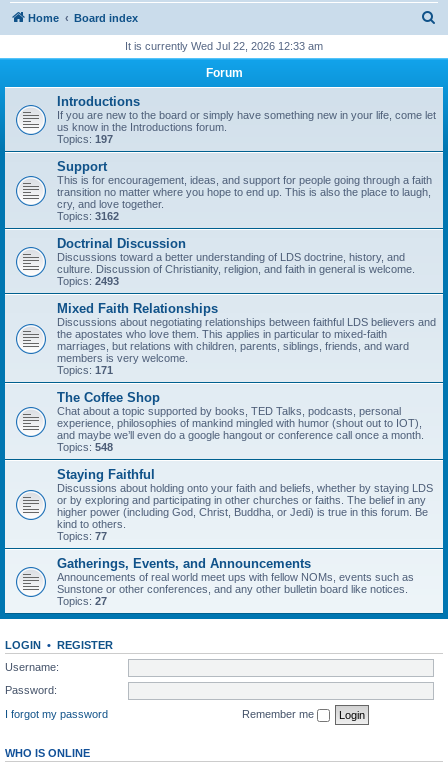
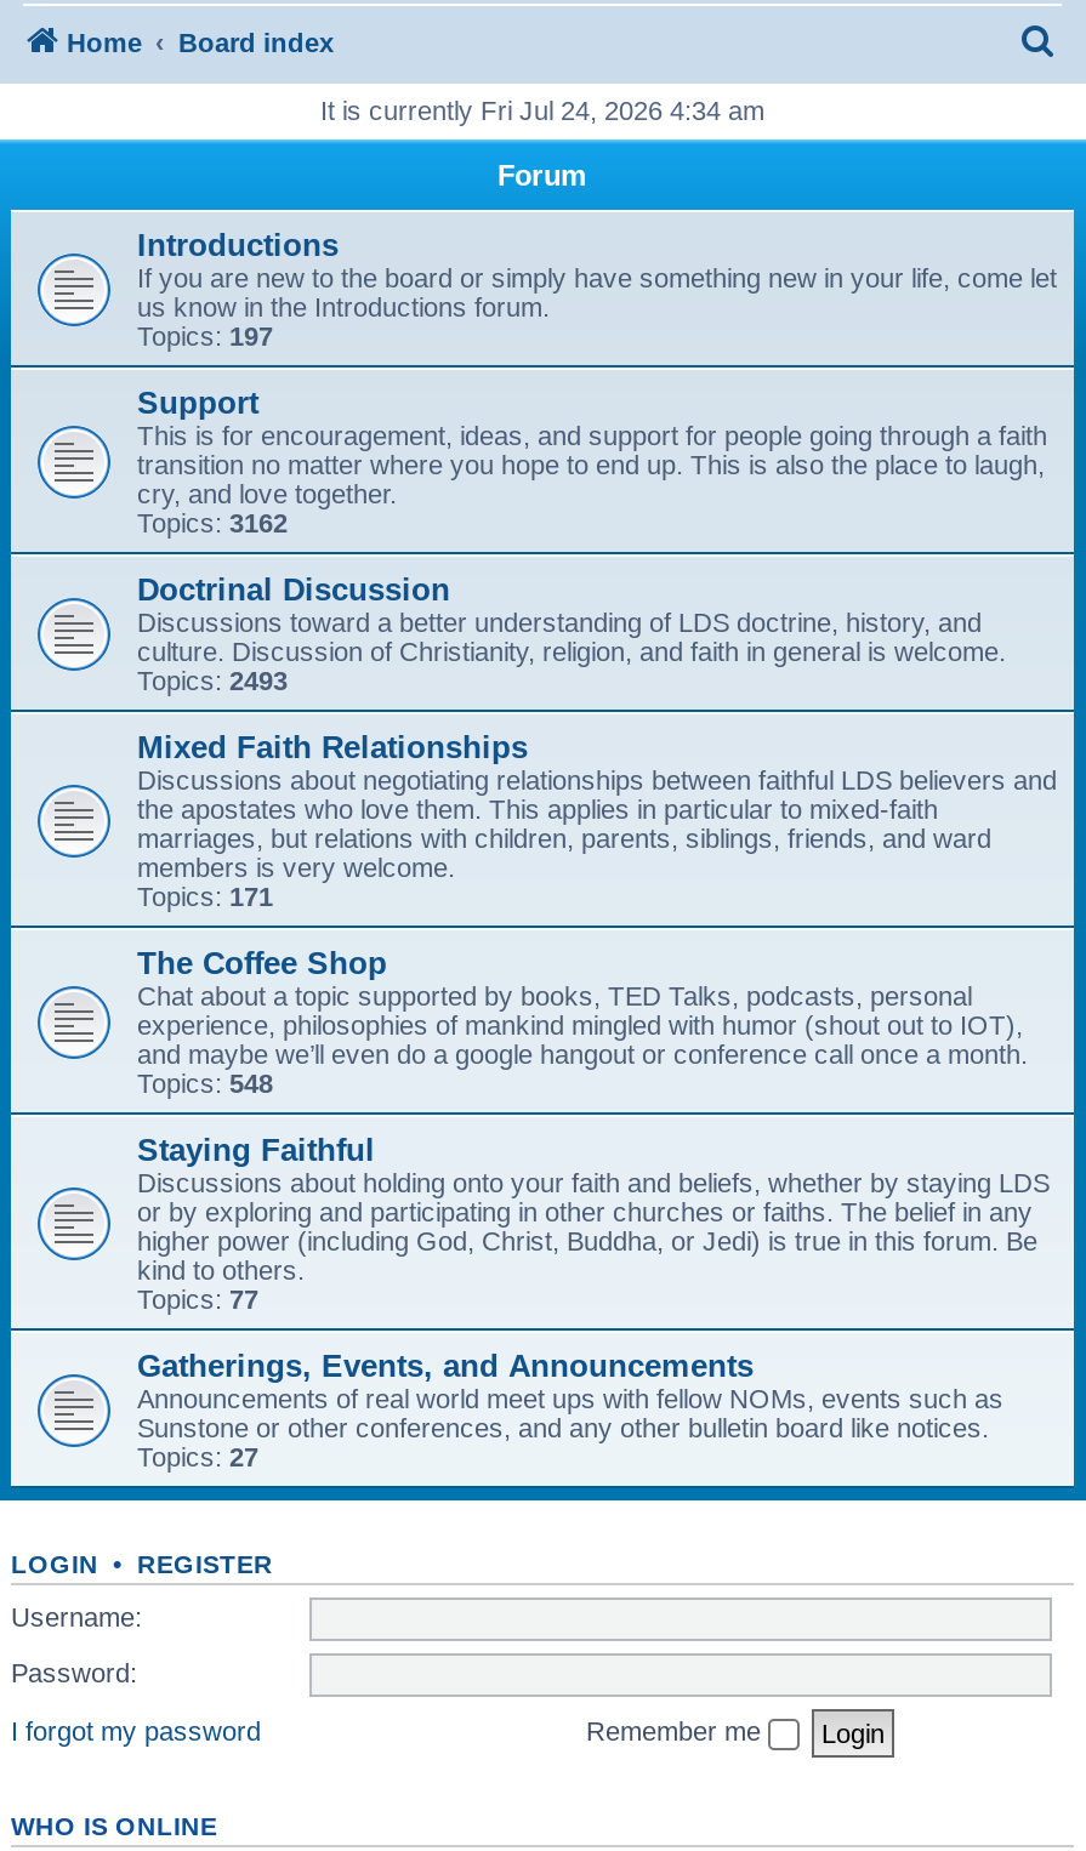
- It is currently Wed Jul 22, 2026 12:33 am
+ It is currently Fri Jul 24, 2026 4:34 am
